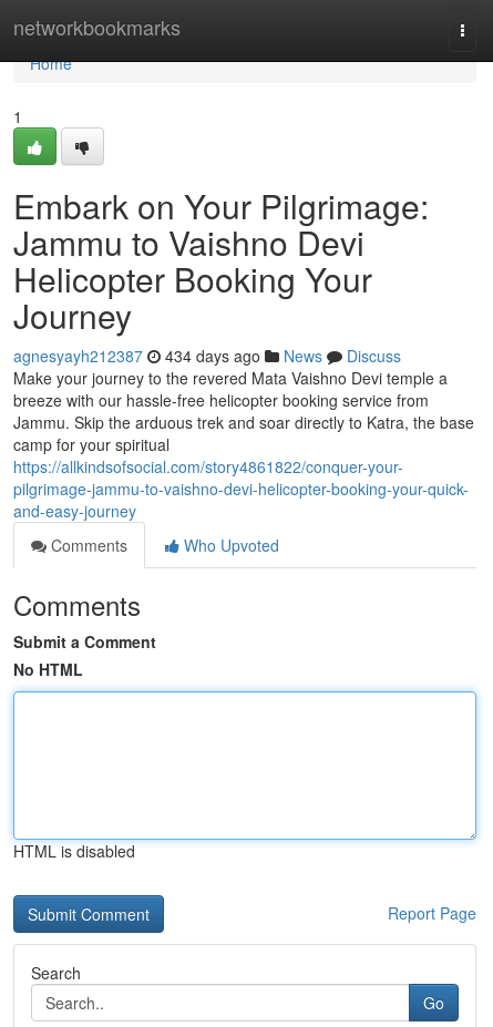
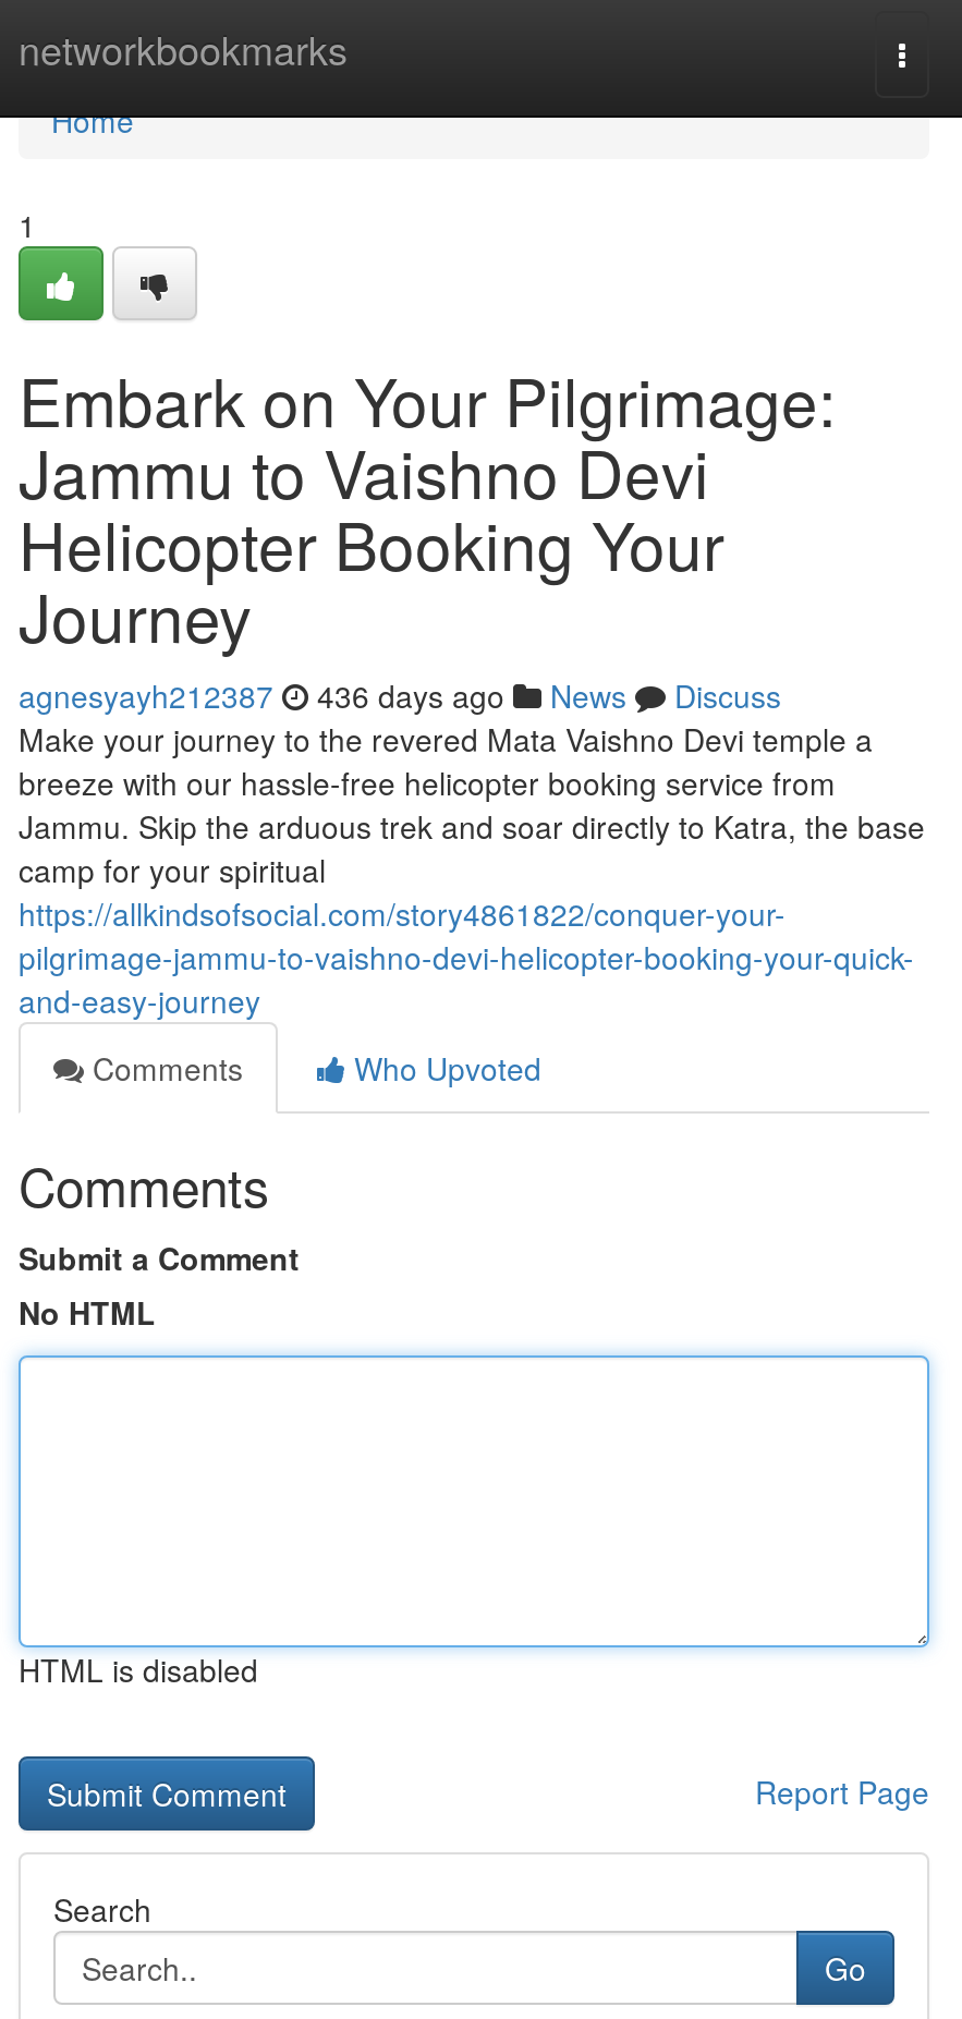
- agnesyayh212387 434 days ago News Discuss
+ agnesyayh212387 436 days ago News Discuss
